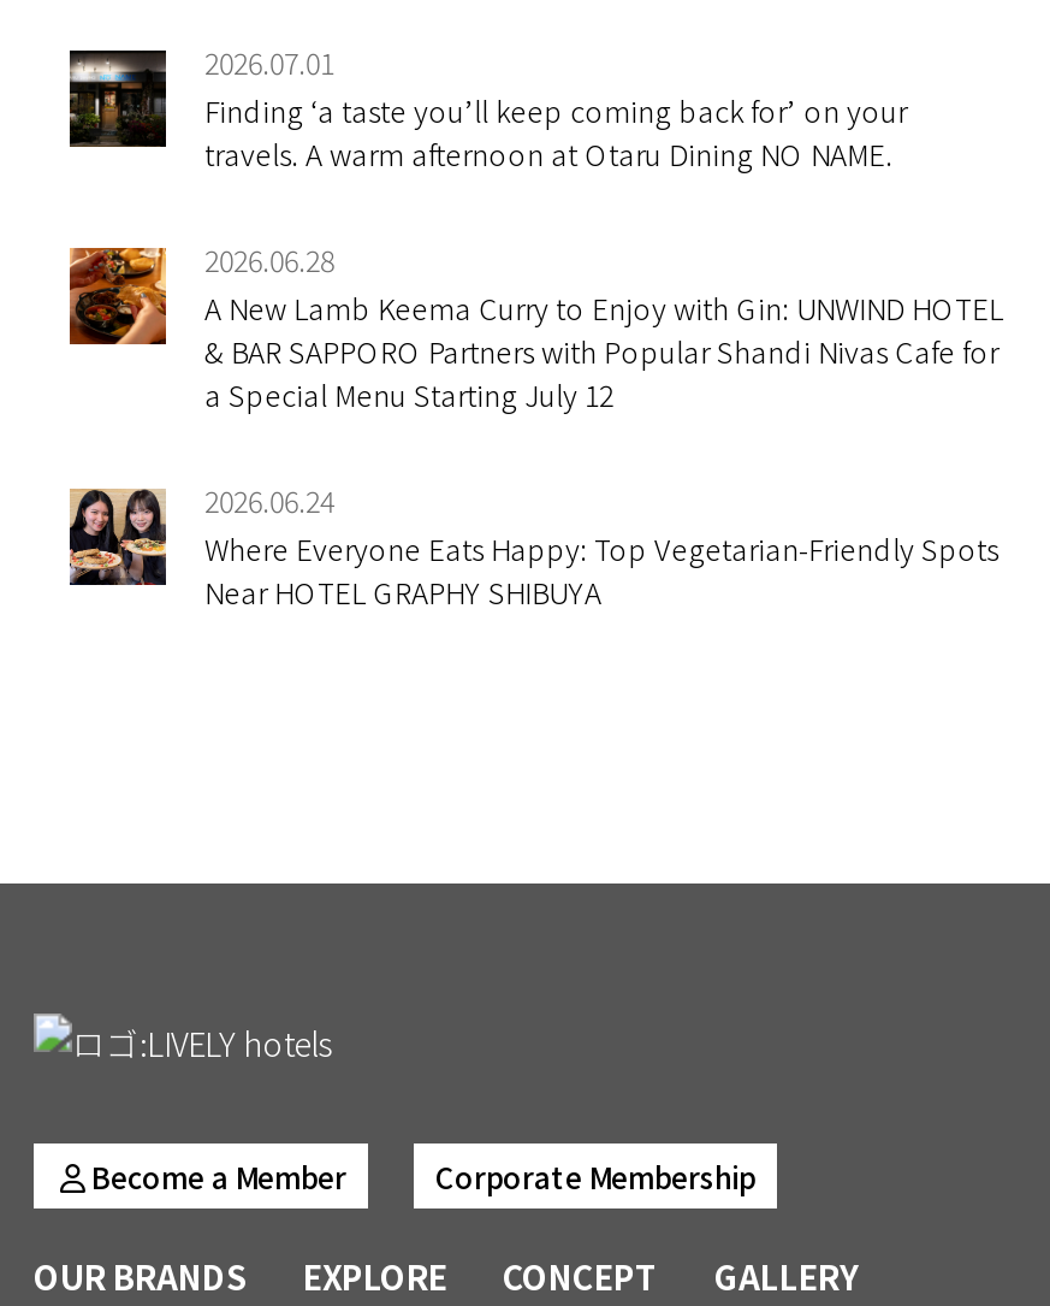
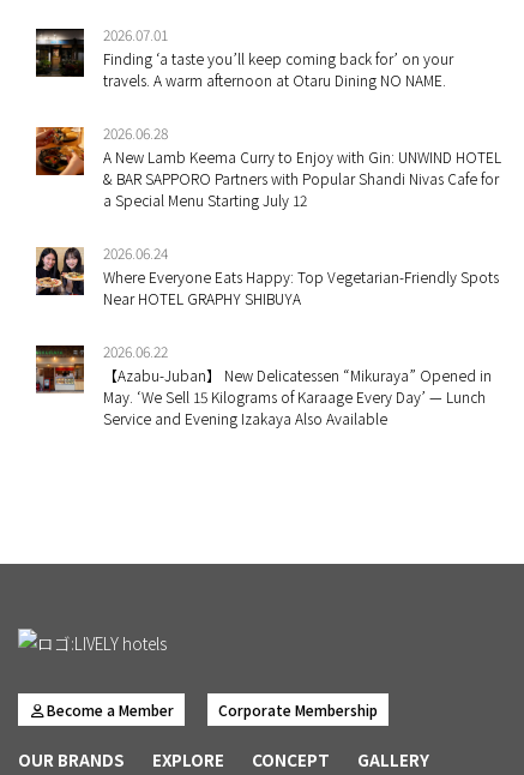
+ [image]
+ 2026.06.22
+ 【Azabu-Juban】 New Delicatessen “Mikuraya” Opened in
+ May. ‘We Sell 15 Kilograms of Karaage Every Day’ — Lunch
+ Service and Evening Izakaya Also Available
